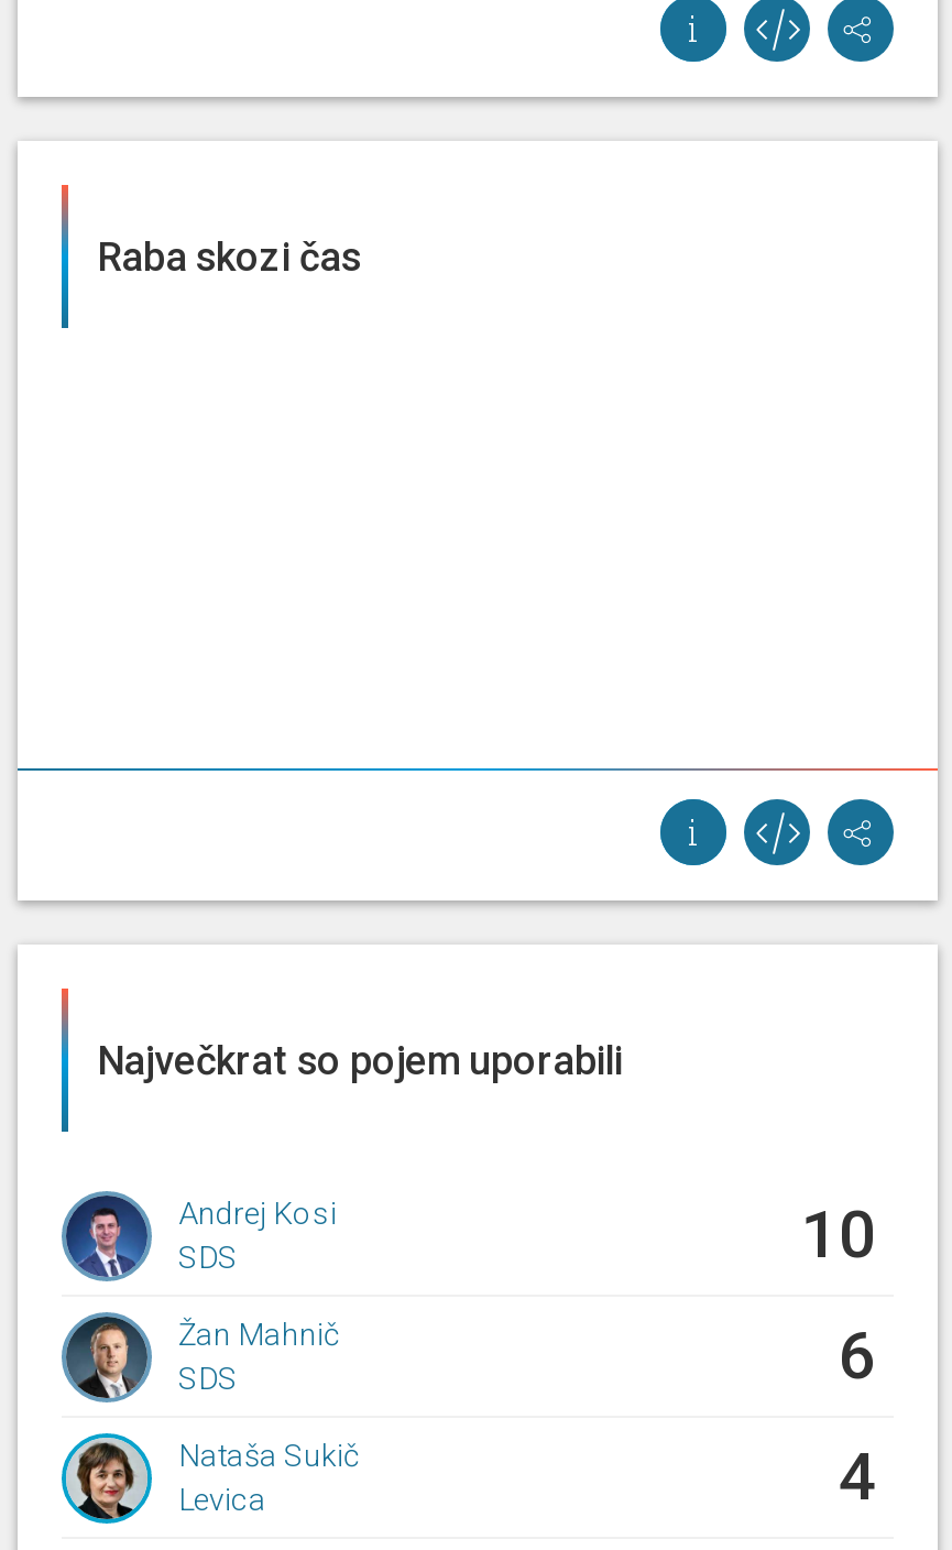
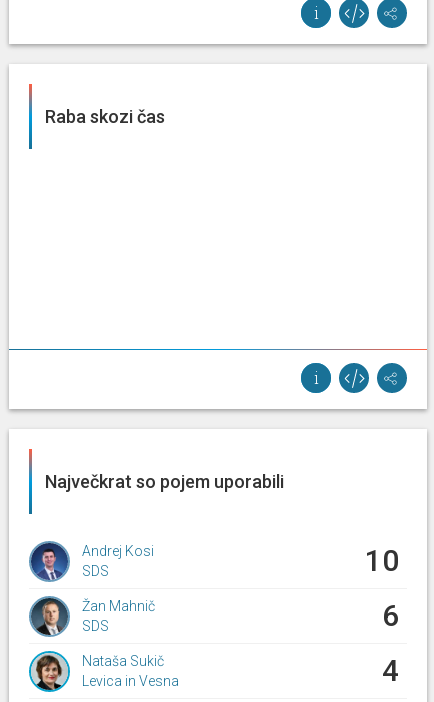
- Levica
+ Levica in Vesna
